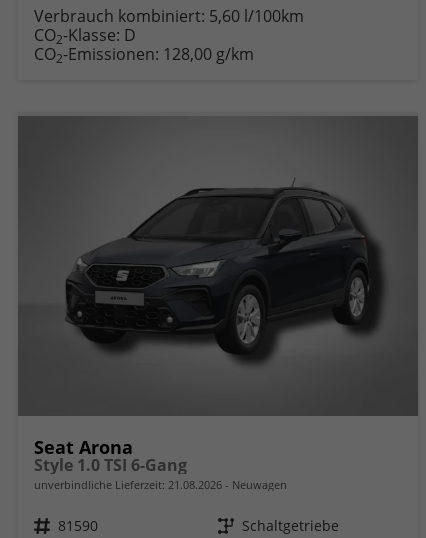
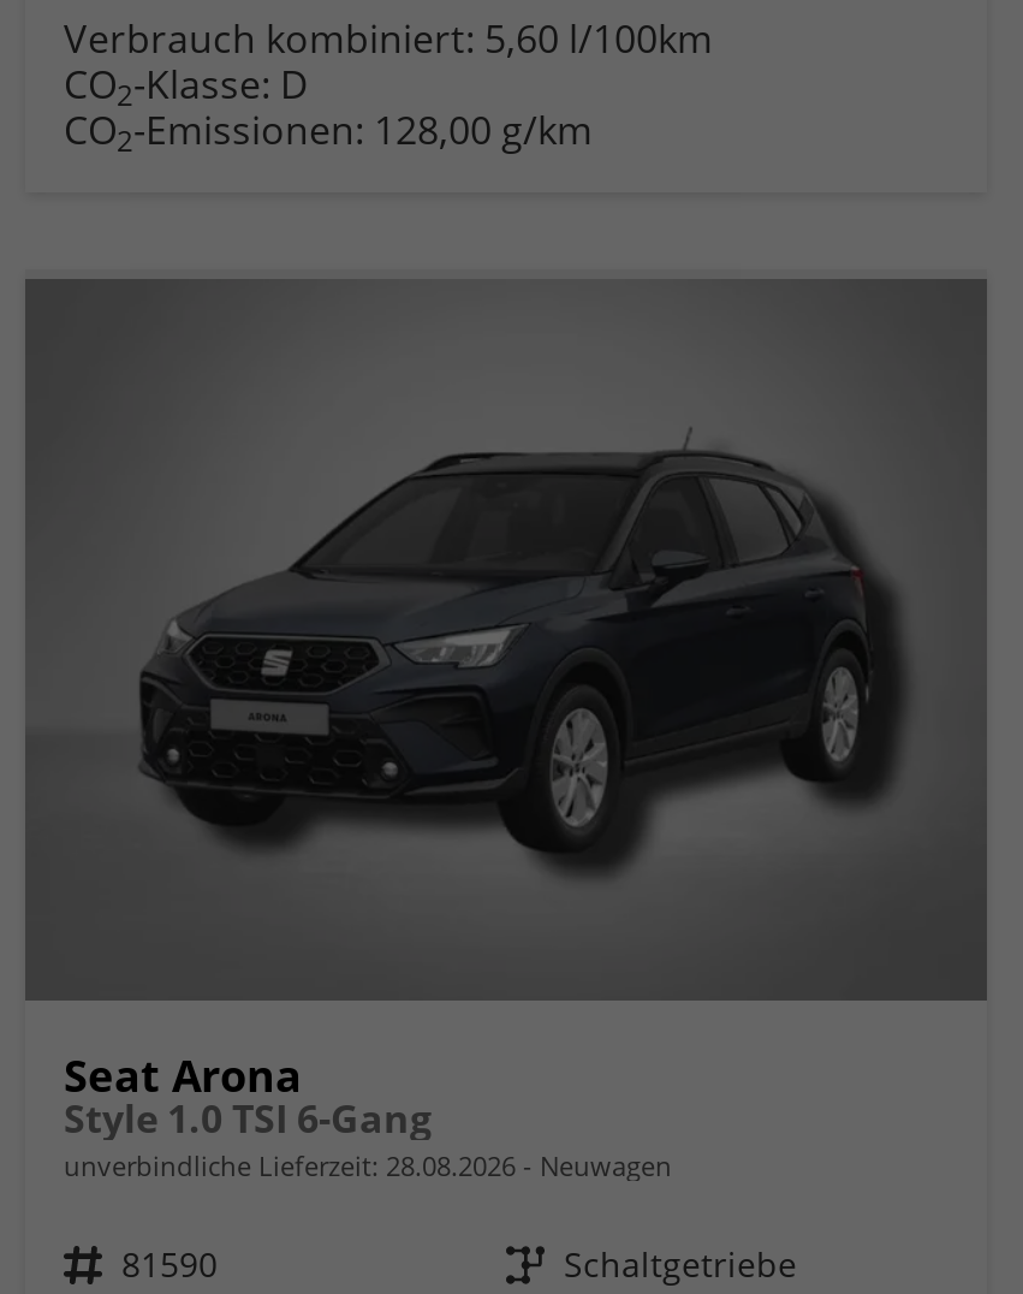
- unverbindliche Lieferzeit: 21.08.2026 Neuwagen
+ unverbindliche Lieferzeit: 28.08.2026 Neuwagen
